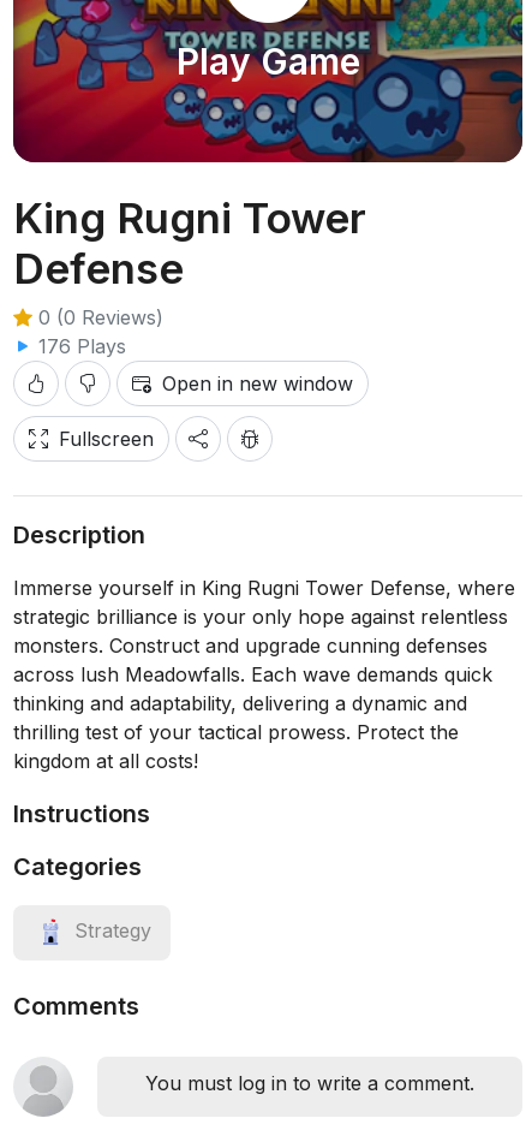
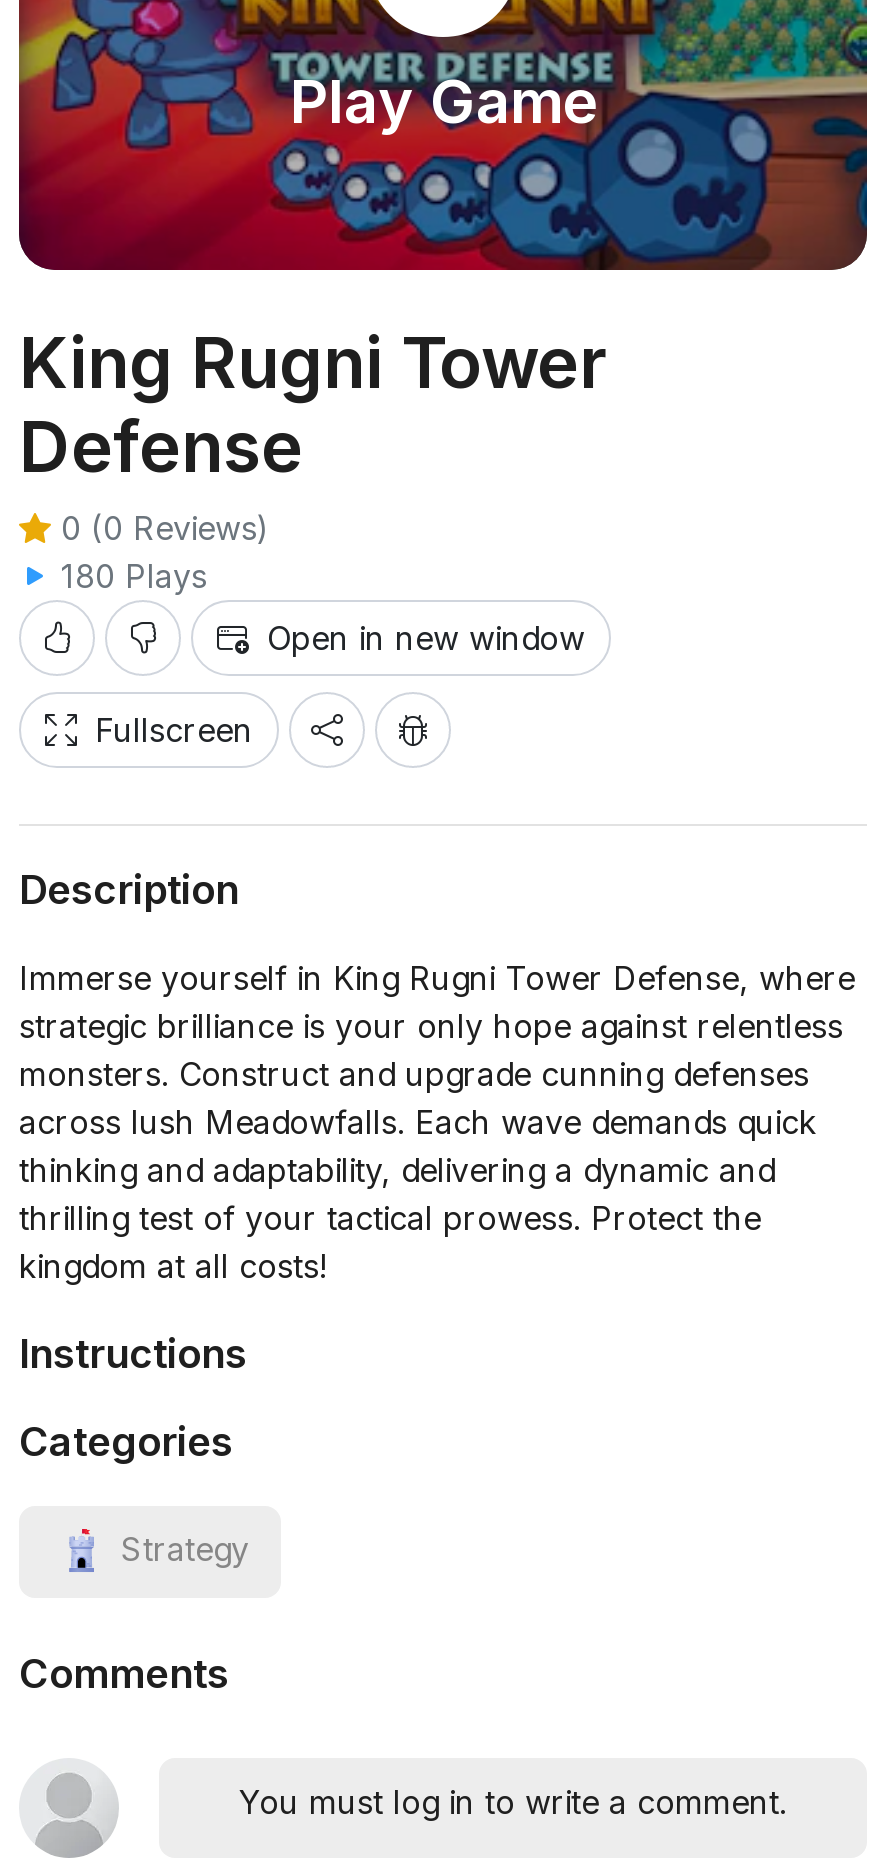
- 176 Plays
+ 180 Plays
